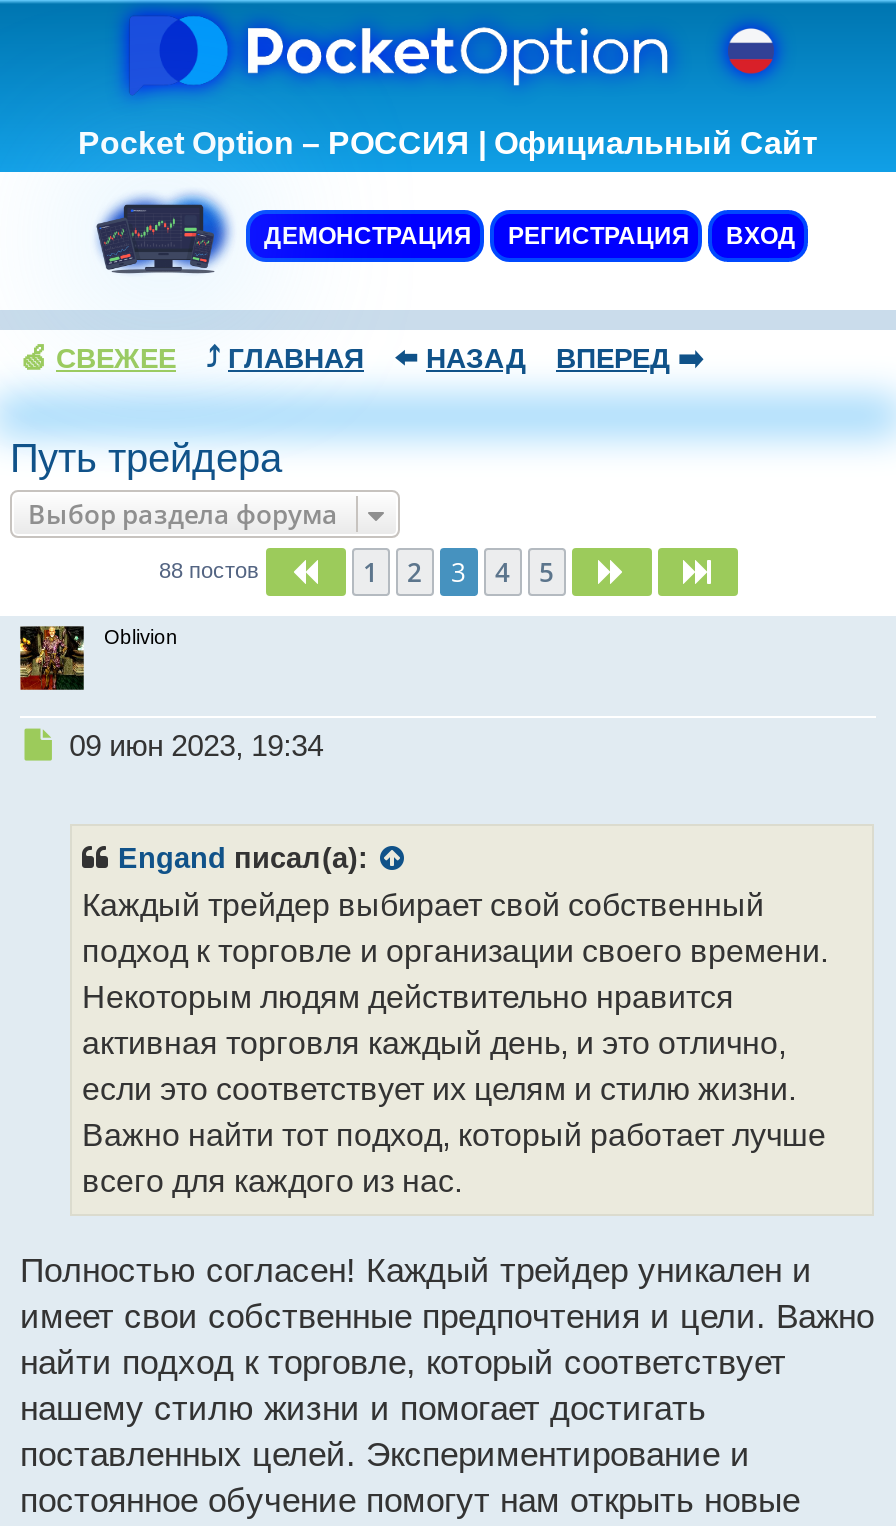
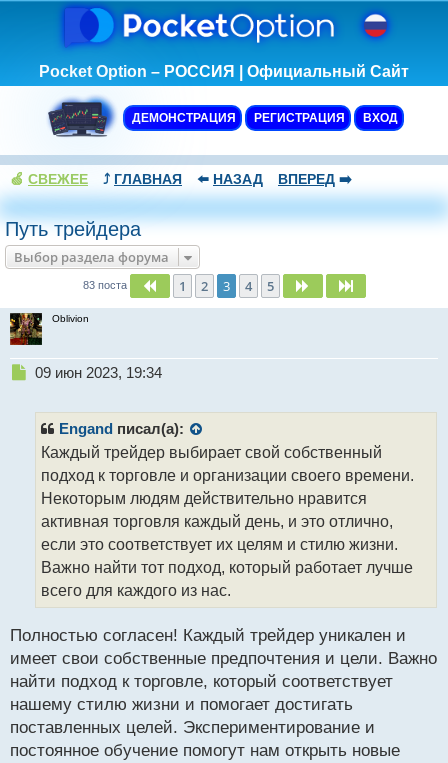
- 88 постов
+ 83 поста
